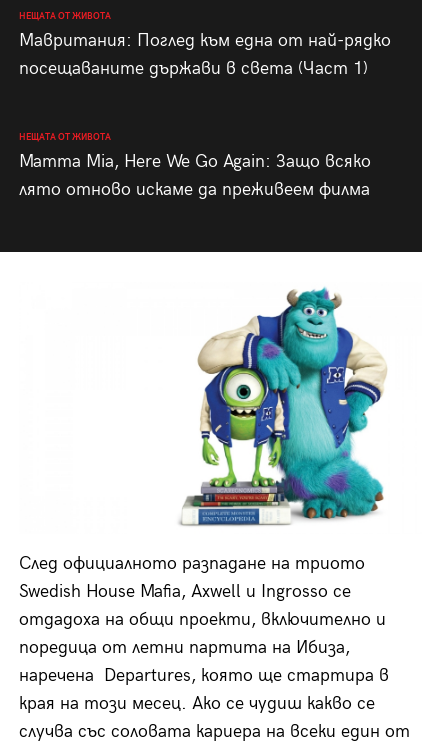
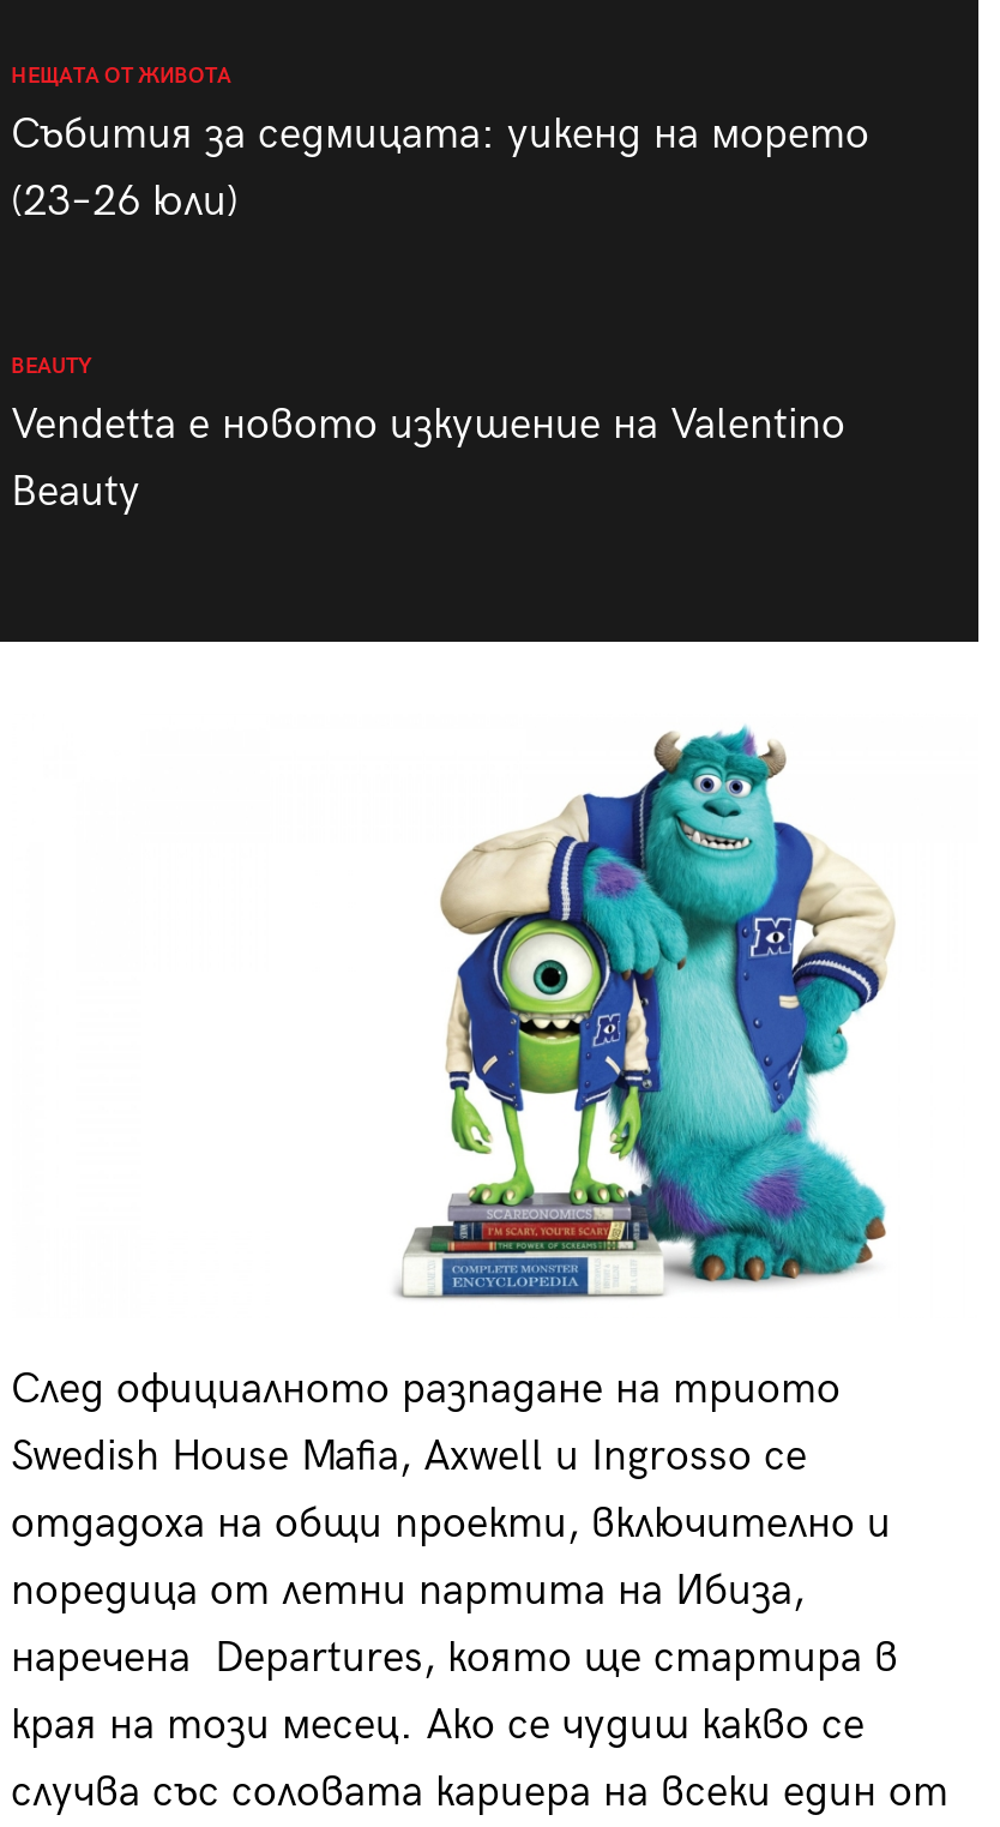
- Мавритания: Поглед към една от най-рядко
- посещаваните държави в света (Част 1)
+ Събития за седмицата: уикенд на морето
+ (23–26 юли)

- НЕЩАТА ОТ ЖИВОТА
- Mamma Mia, Here We Go Again: Защо всяко
- лято отново искаме да преживеем филма
+ BEAUTY
+ Vendetta е новото изкушение на Valentino
+ Beauty
